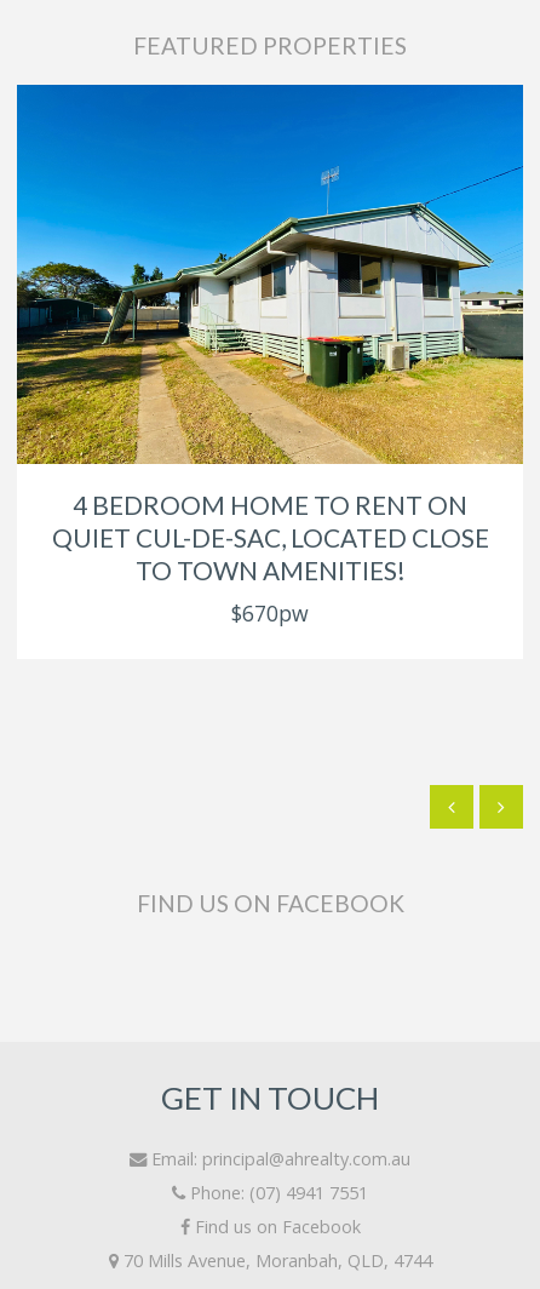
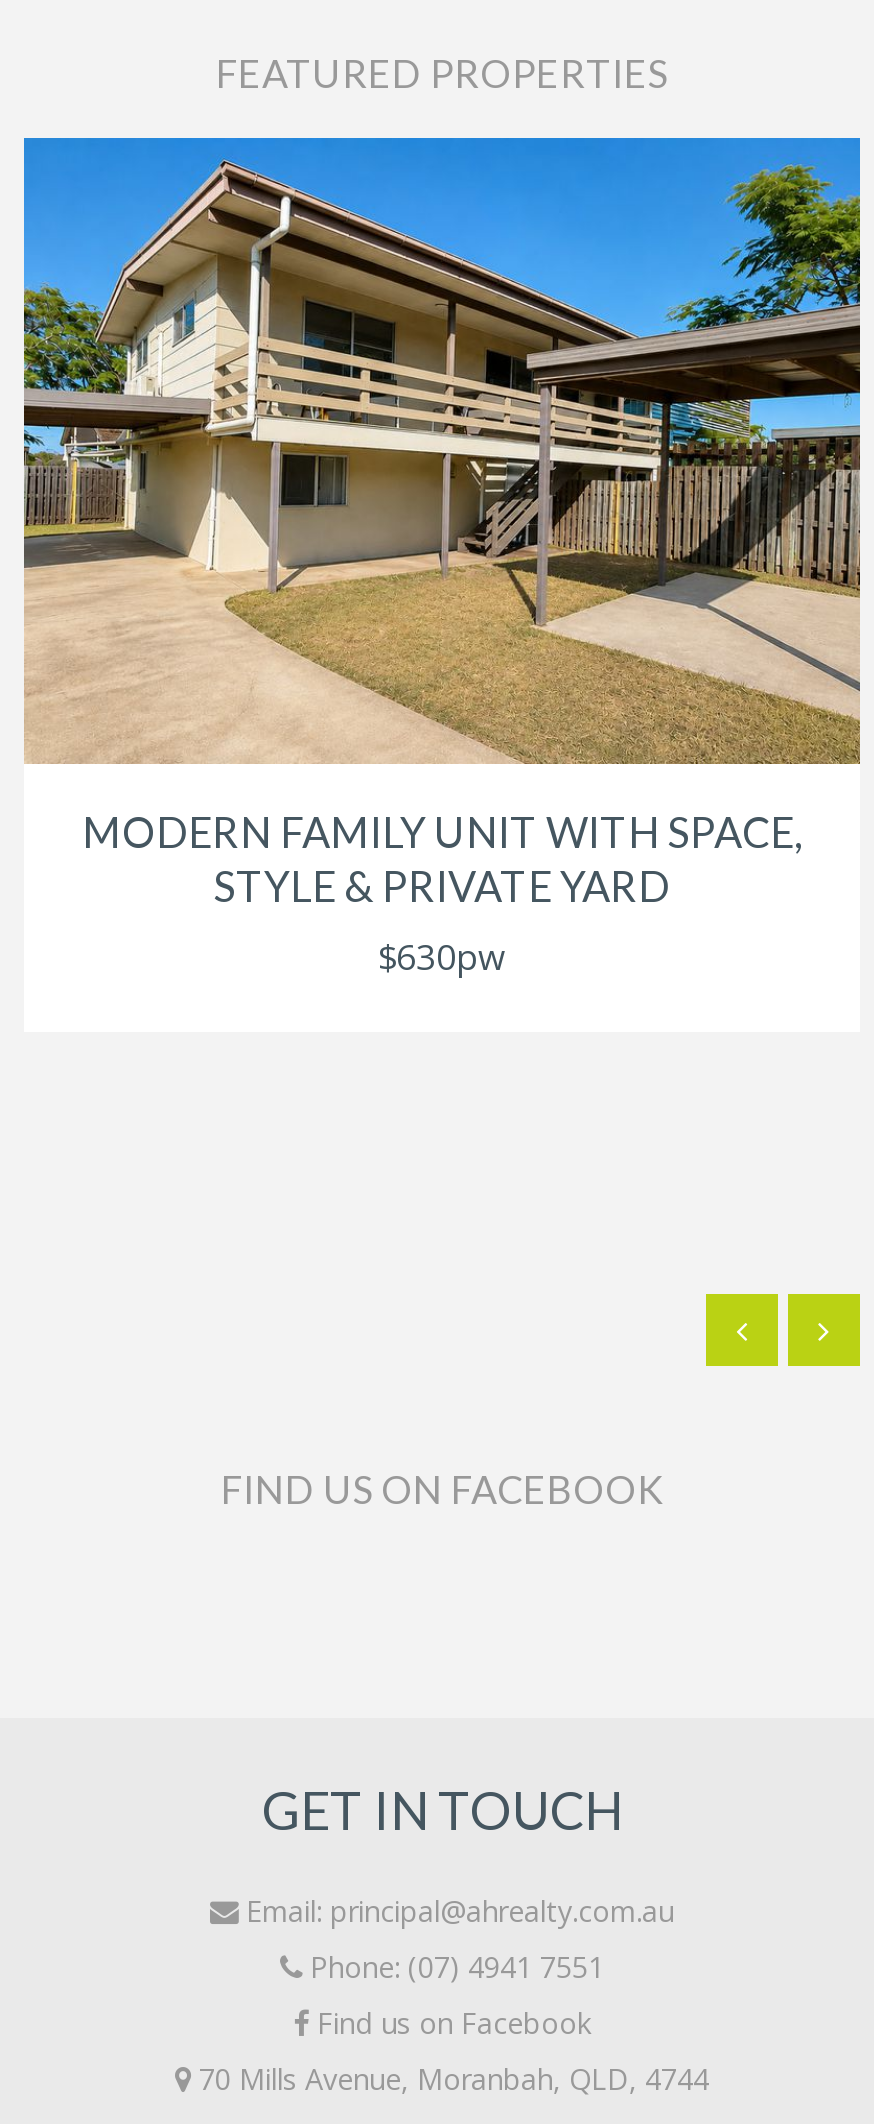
- [image]
- 4 BEDROOM HOME TO RENT ON
- QUIET CUL-DE-SAC, LOCATED CLOSE
- TO TOWN AMENITIES!
- $670pw
+ [image]
+ MODERN FAMILY UNIT WITH SPACE,
+ STYLE & PRIVATE YARD
+ $630pw
